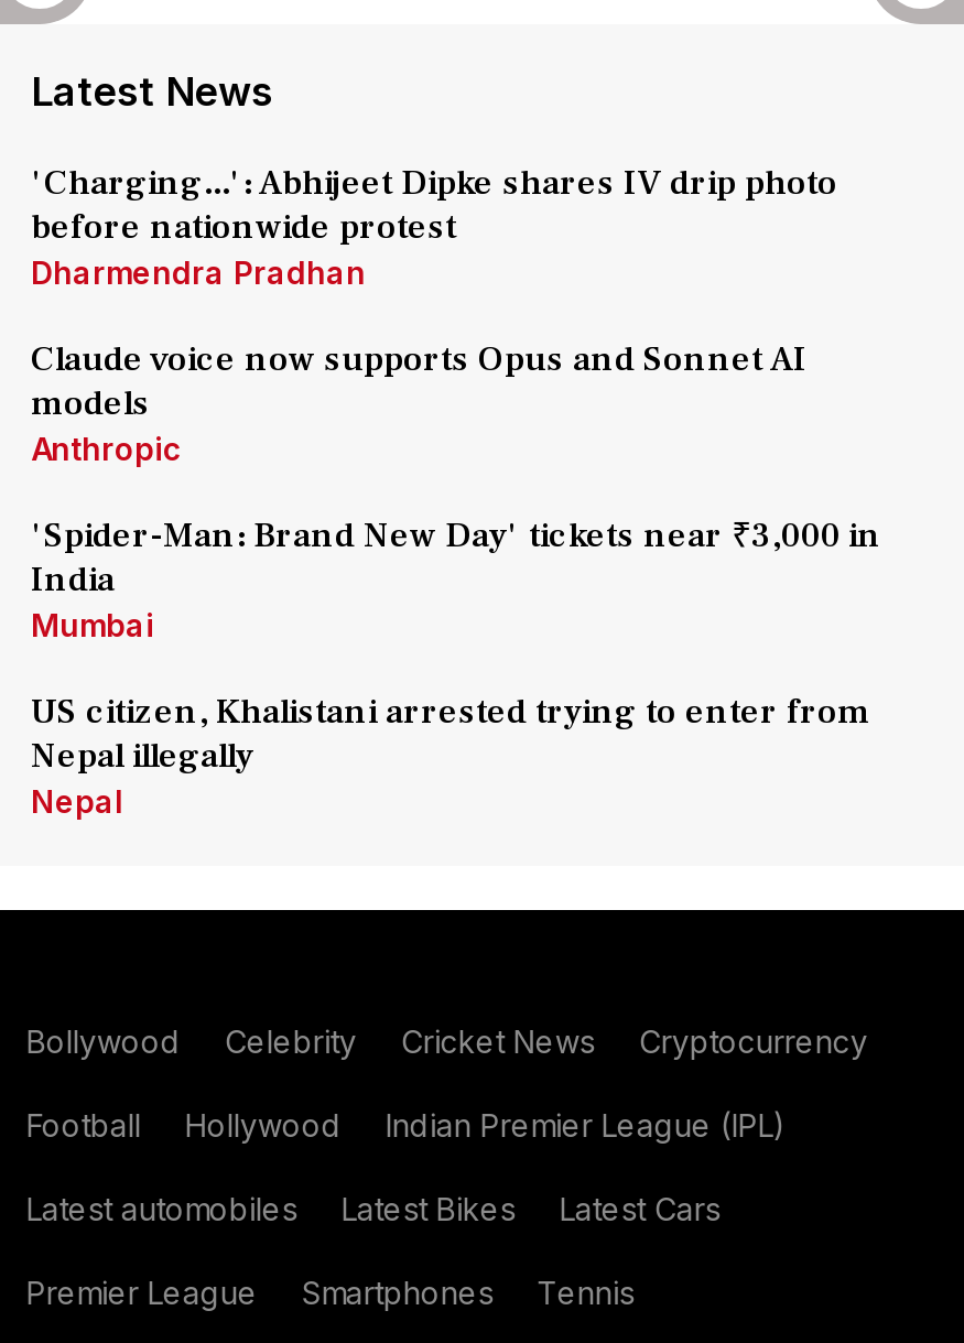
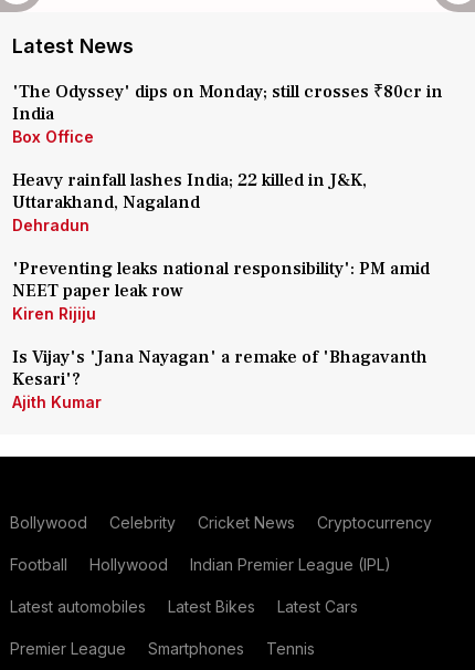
- 'Charging...': Abhijeet Dipke shares IV drip photo
- before nationwide protest
- Dharmendra Pradhan
- Claude voice now supports Opus and Sonnet AI
- models
- Anthropic
- 'Spider-Man: Brand New Day' tickets near ₹3,000 in
+ 'The Odyssey' dips on Monday; still crosses ₹80cr in

moved up: India

- Mumbai
- US citizen, Khalistani arrested trying to enter from
- Nepal illegally
- Nepal
+ Box Office
+ Heavy rainfall lashes India; 22 killed in J&K,
+ Uttarakhand, Nagaland
+ Dehradun
+ 'Preventing leaks national responsibility': PM amid
+ NEET paper leak row
+ Kiren Rijiju
+ Is Vijay's 'Jana Nayagan' a remake of 'Bhagavanth
+ Kesari'?
+ Ajith Kumar
